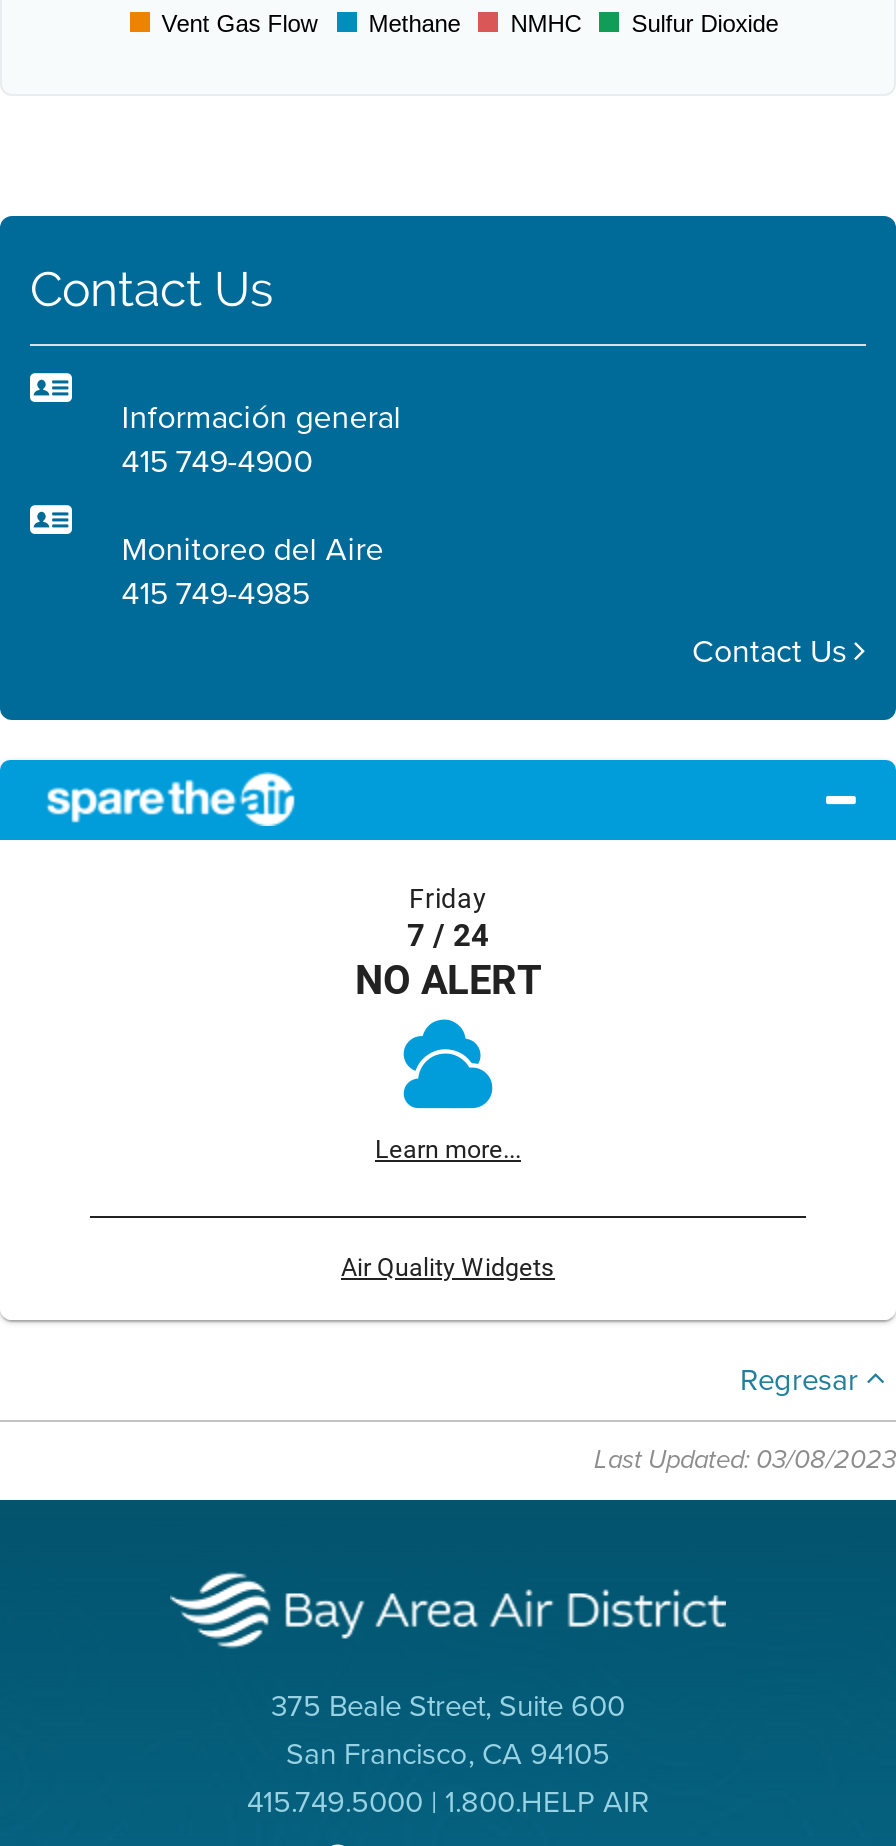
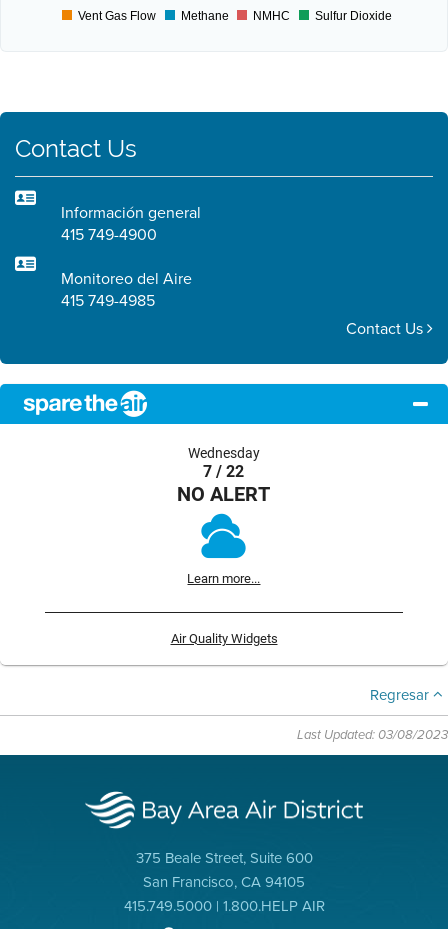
- Friday
- 7 / 24
+ Wednesday
+ 7 / 22
